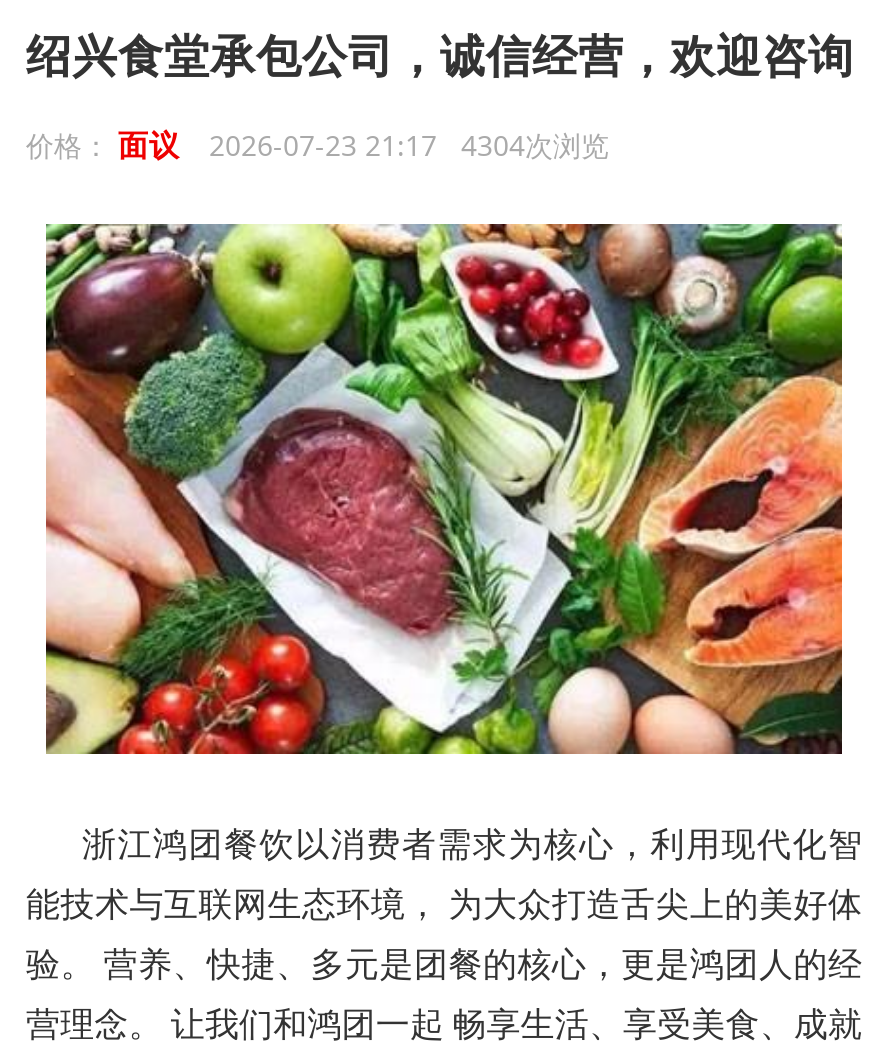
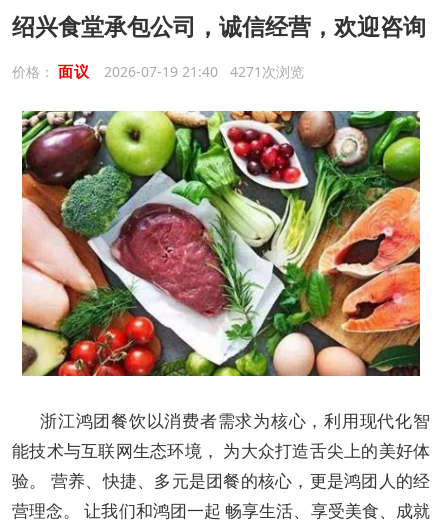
- 价格：面议 2026-07-23 21:17 4304次浏览
+ 价格：面议 2026-07-19 21:40 4271次浏览
